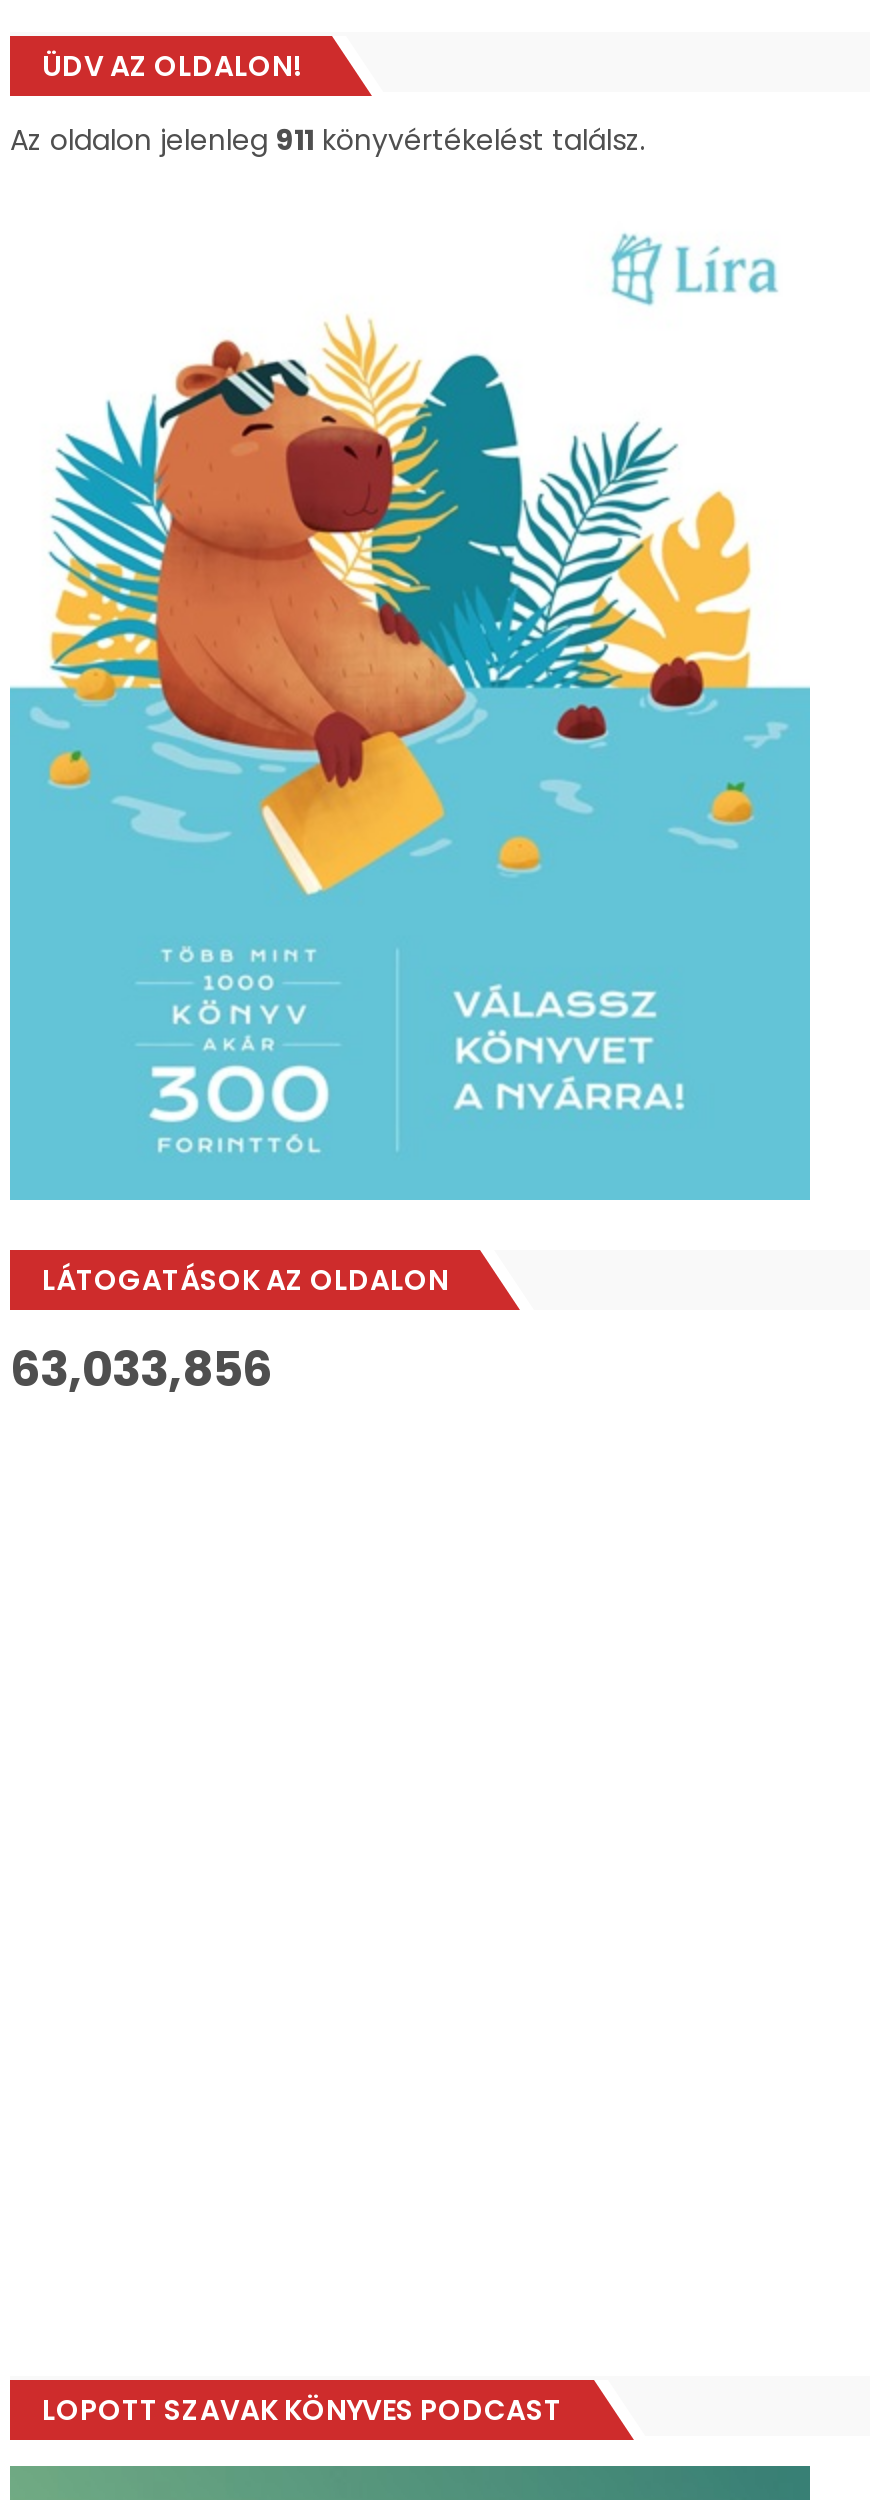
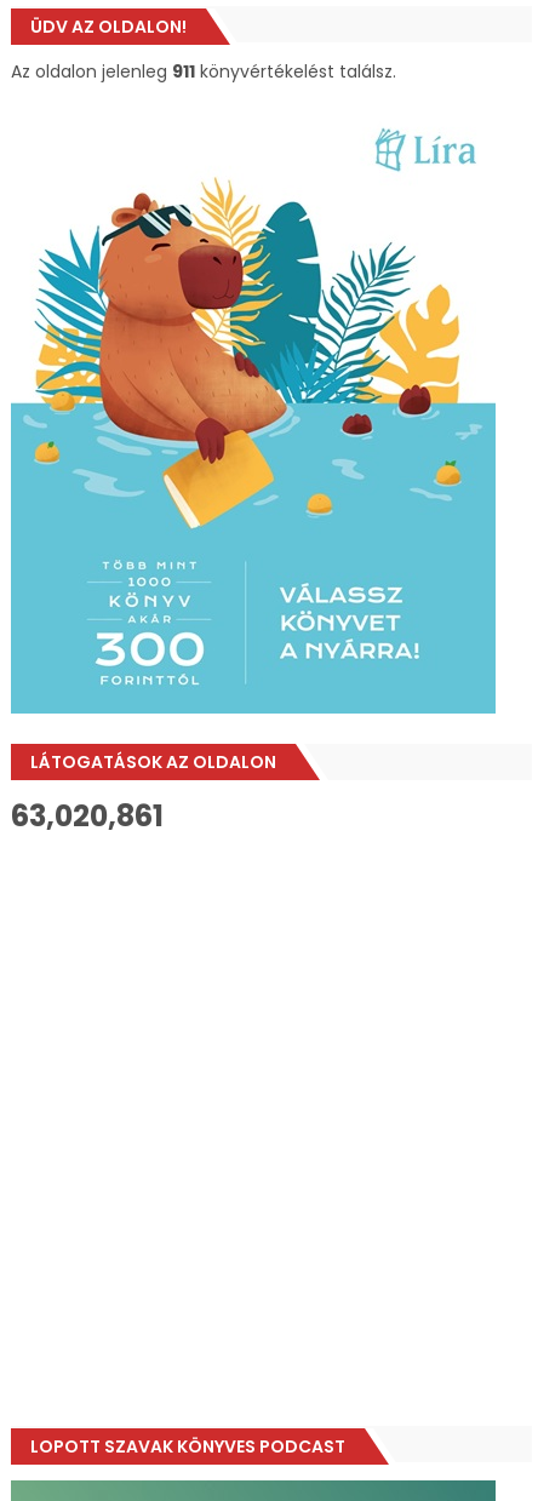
- 63,033,856
+ 63,020,861
